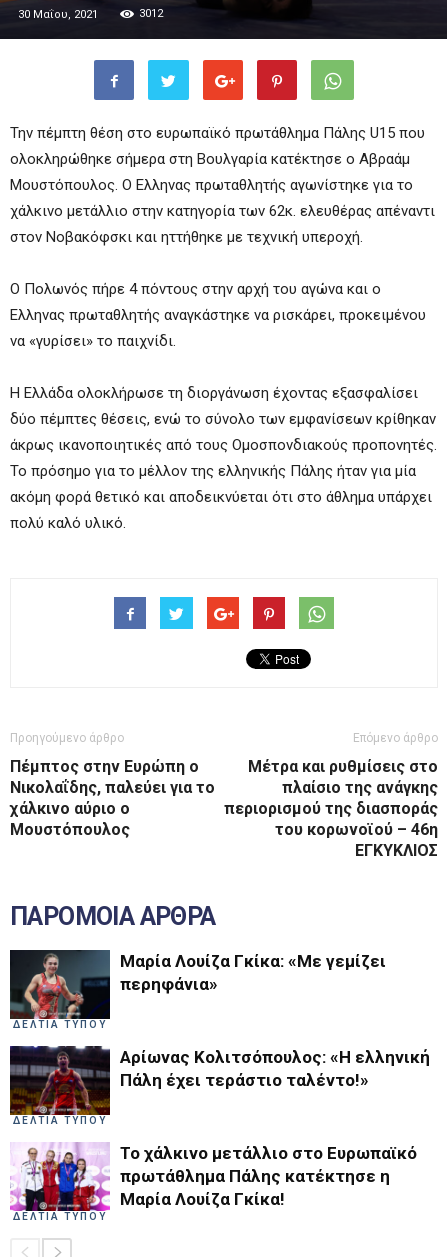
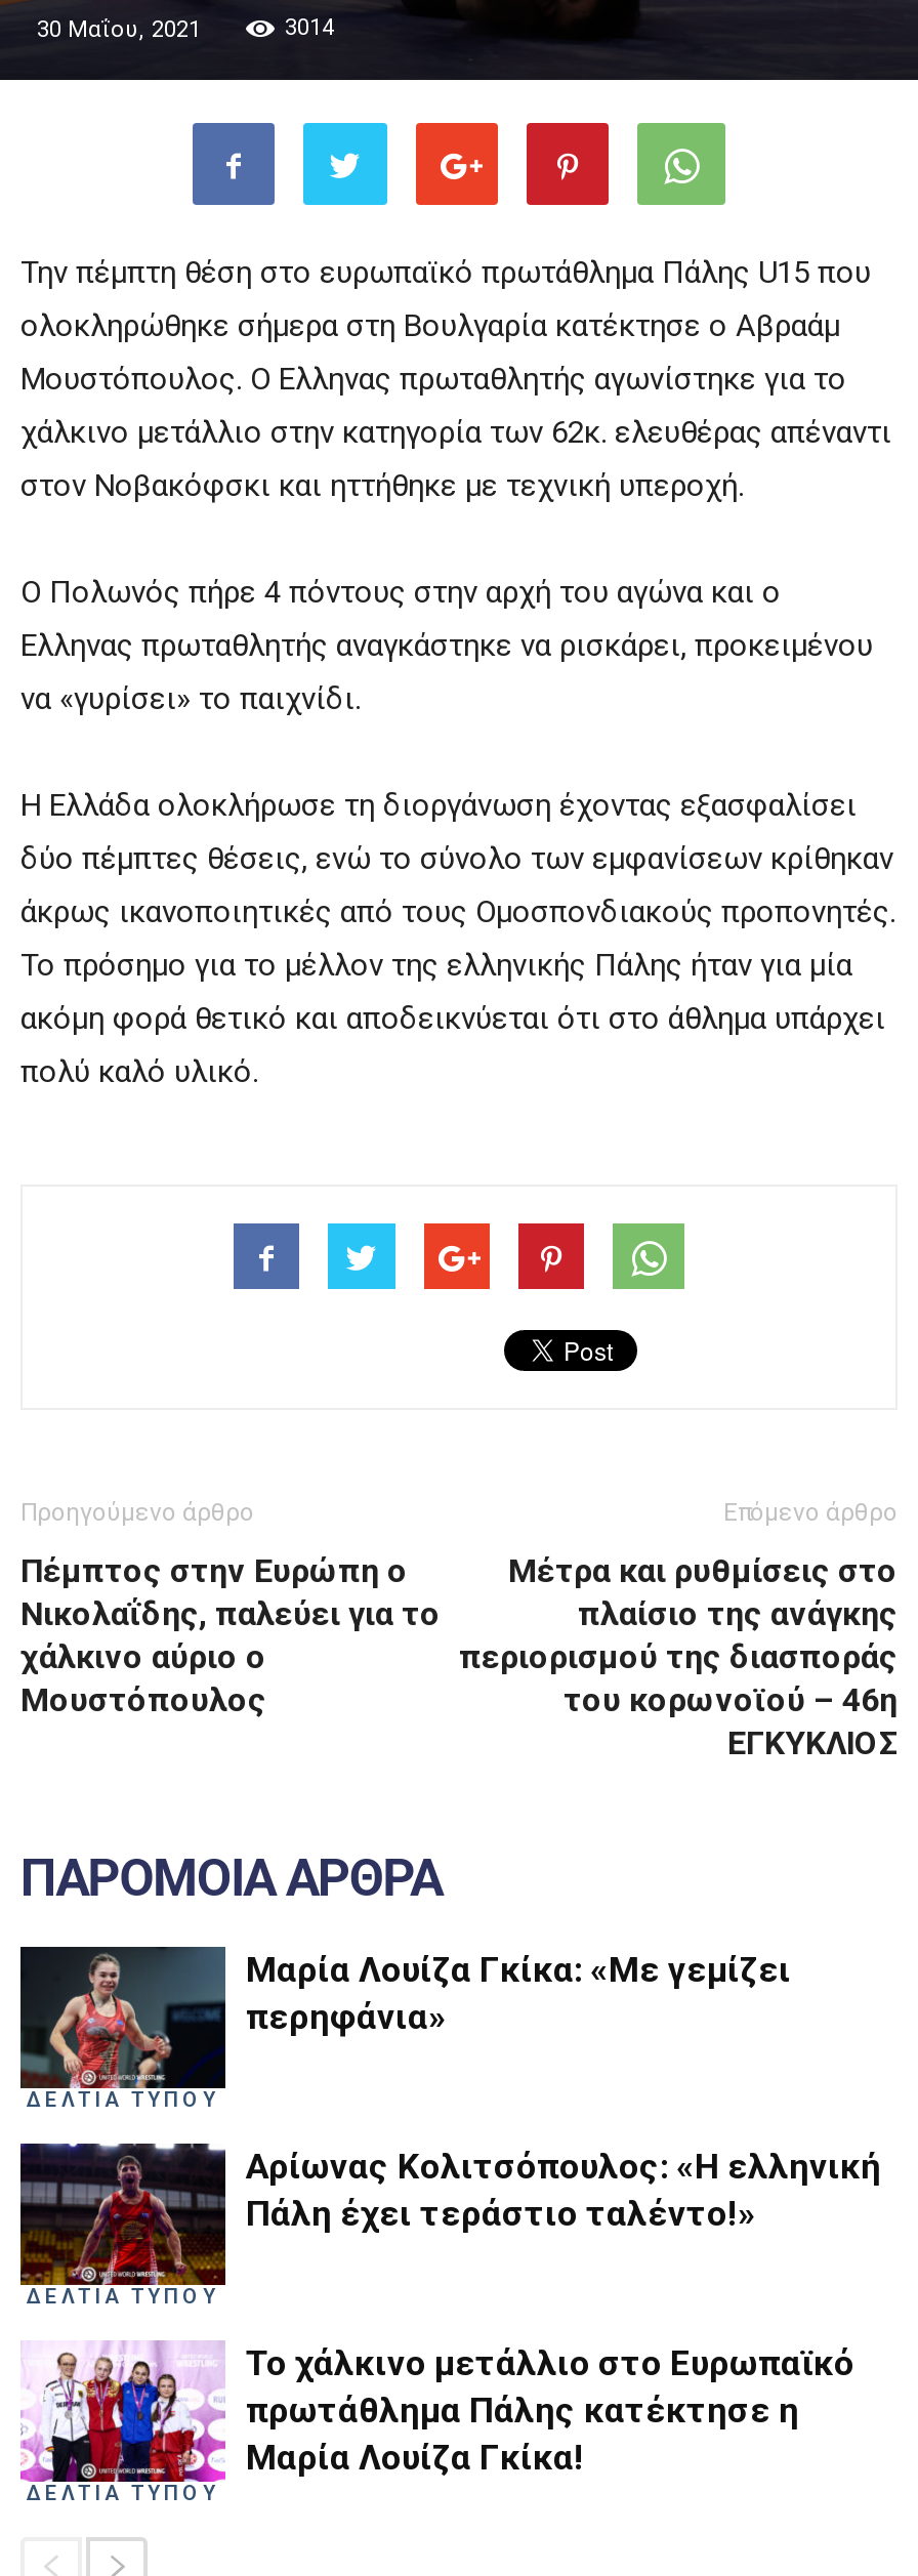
- 3012
+ 3014
